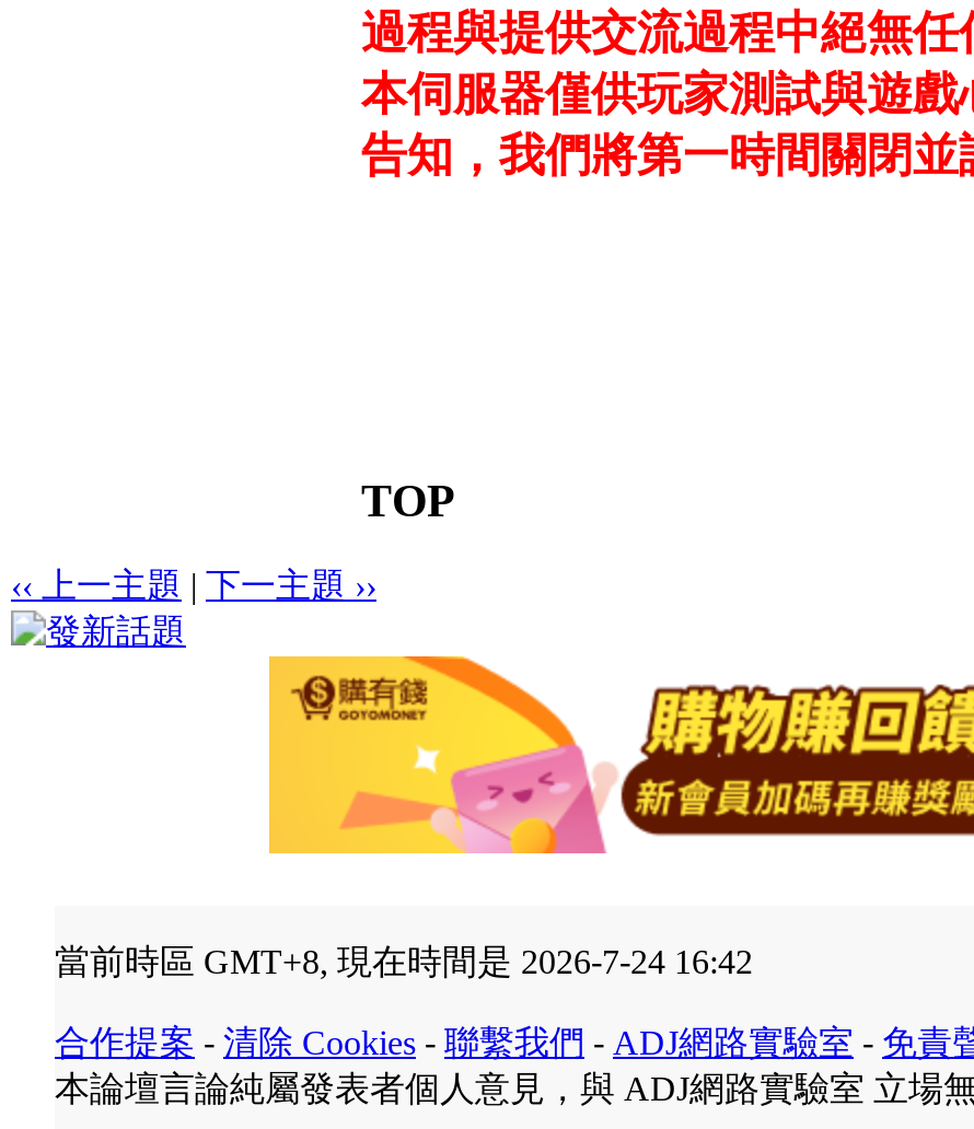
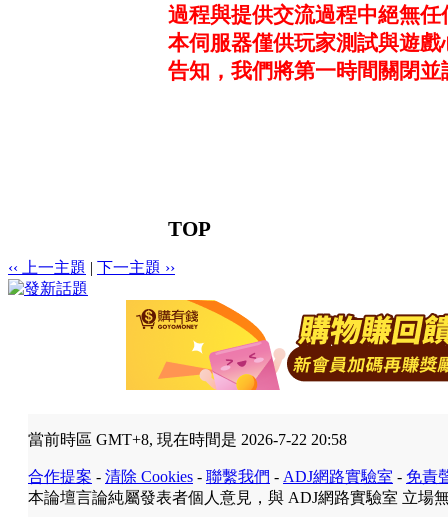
- 當前時區 GMT+8, 現在時間是 2026-7-24 16:42
+ 當前時區 GMT+8, 現在時間是 2026-7-22 20:58
